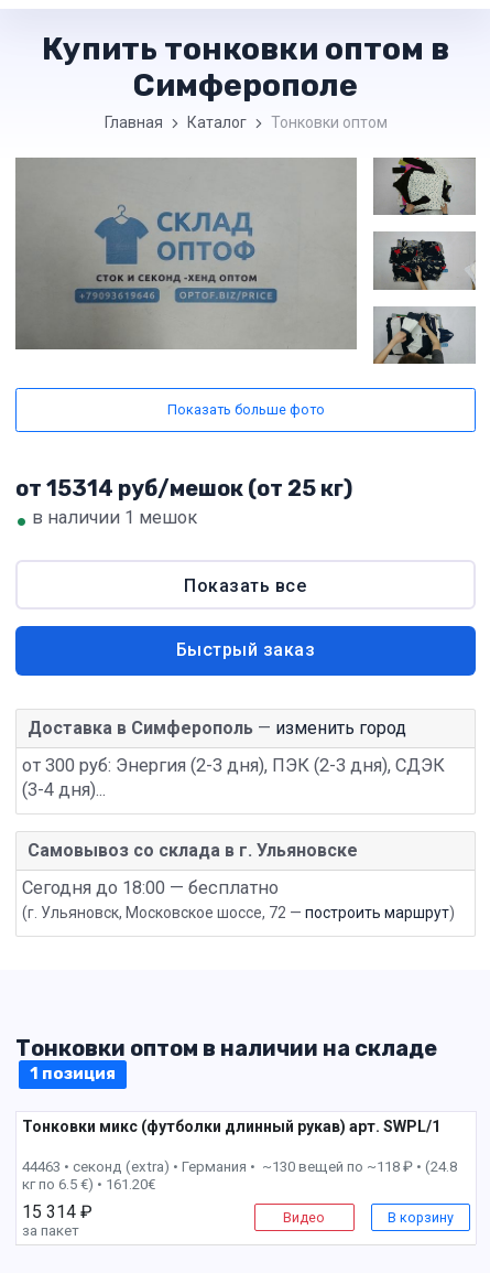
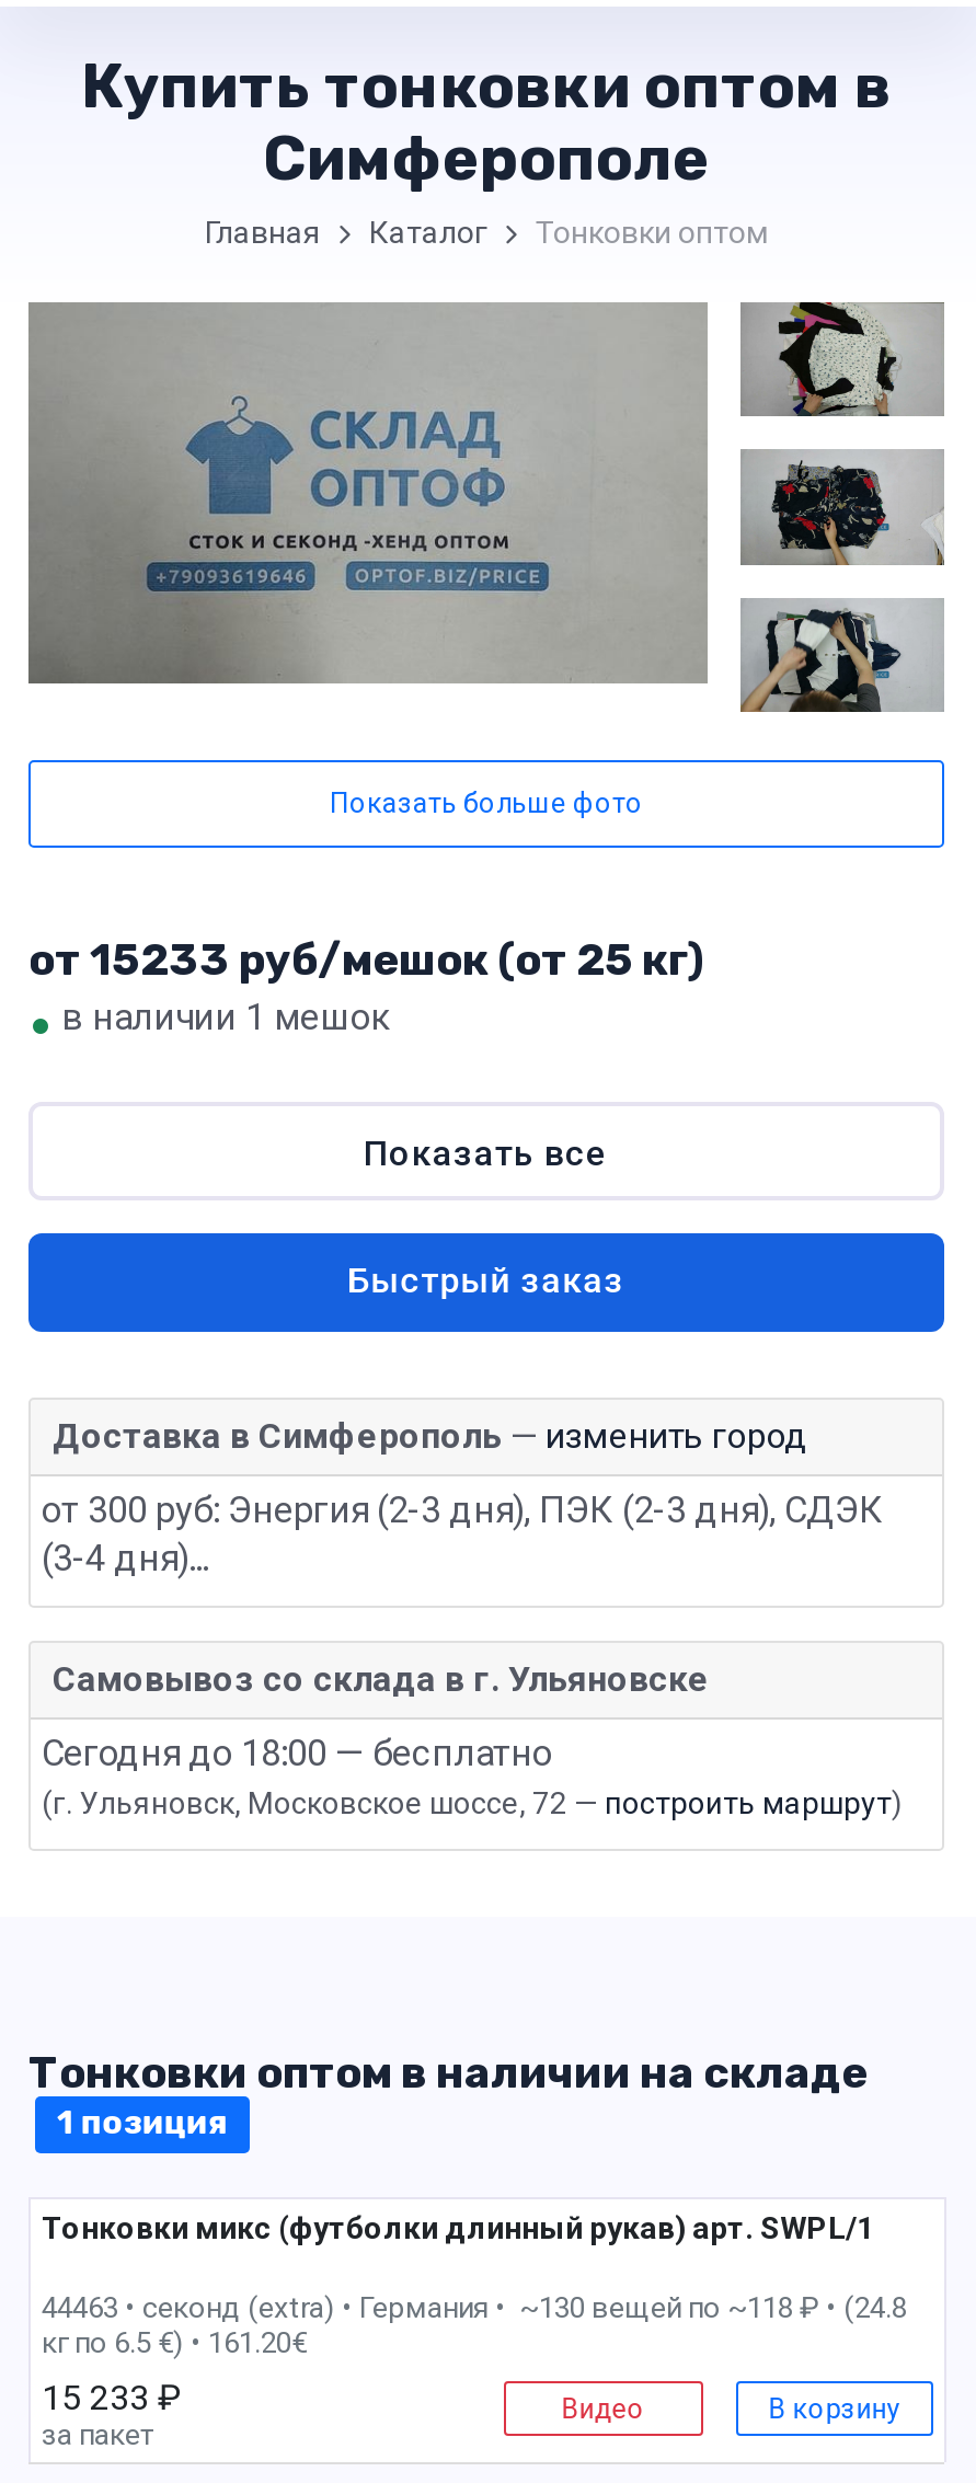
- от 15314 руб/мешок (от 25 кг)
+ от 15233 руб/мешок (от 25 кг)

- 15 314 ₽
+ 15 233 ₽
